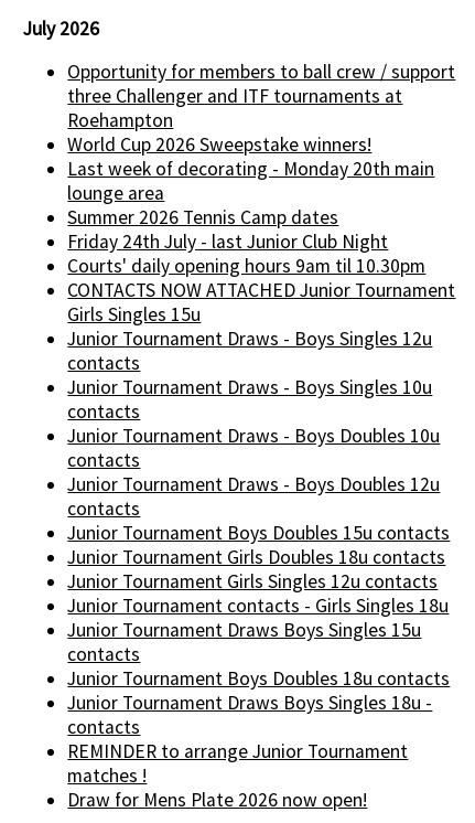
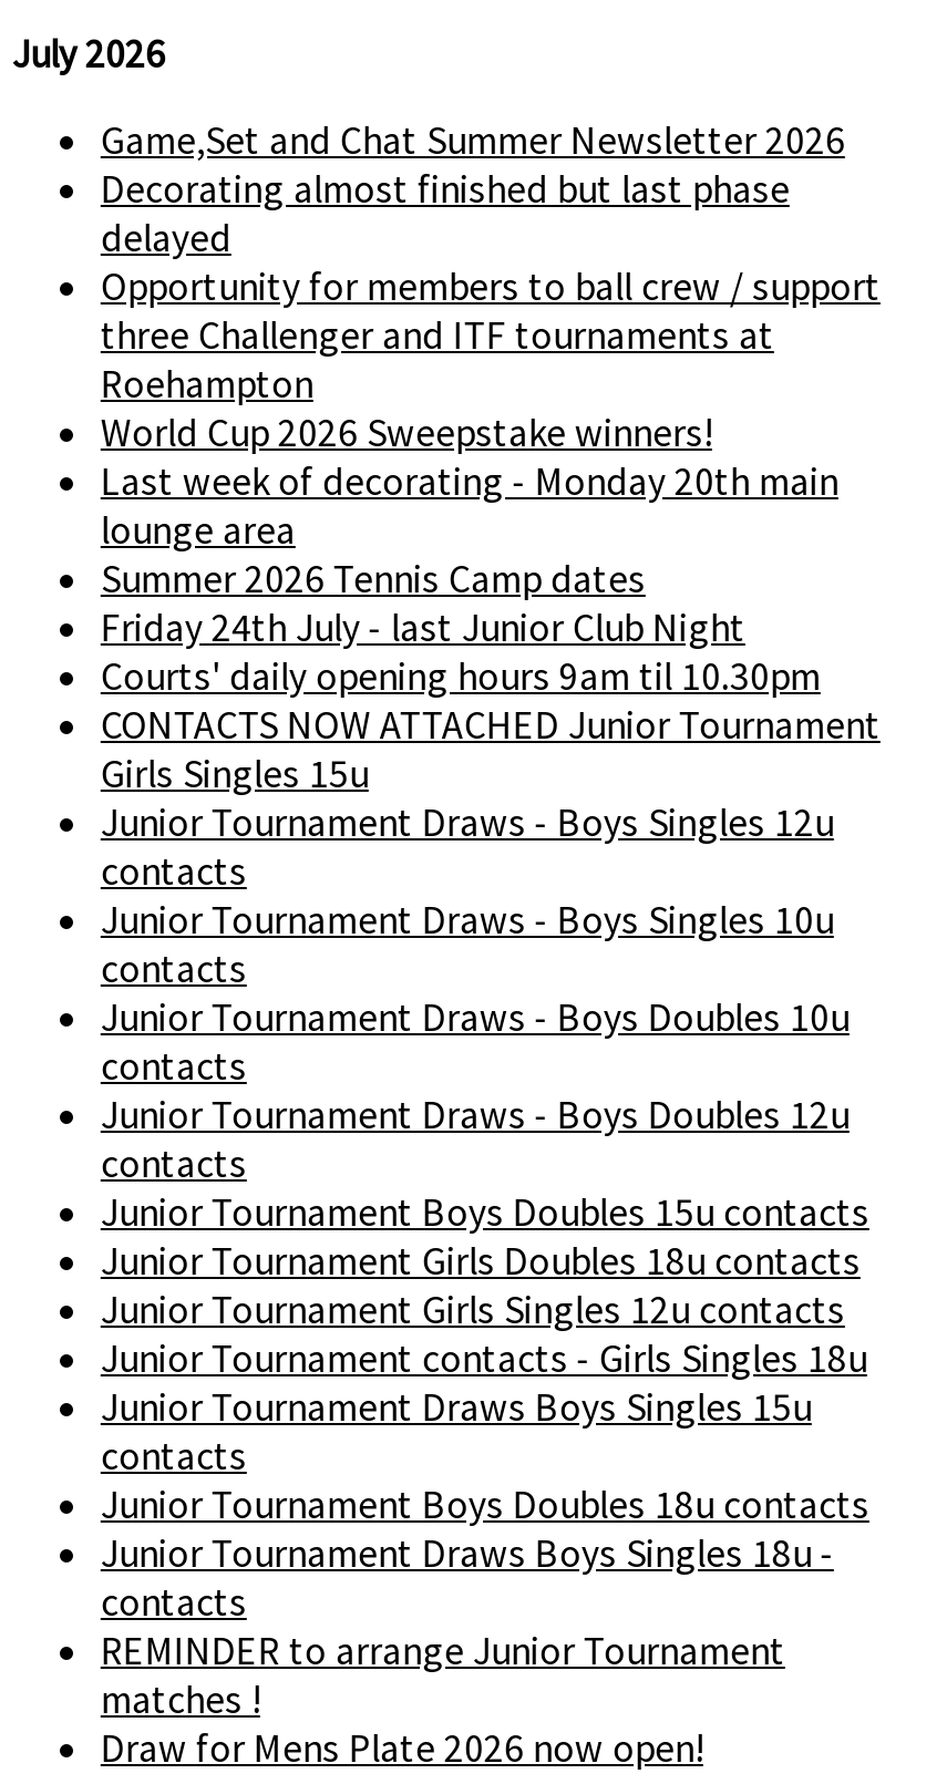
+ Game,Set and Chat Summer Newsletter 2026
+ Decorating almost finished but last phase
+ delayed
